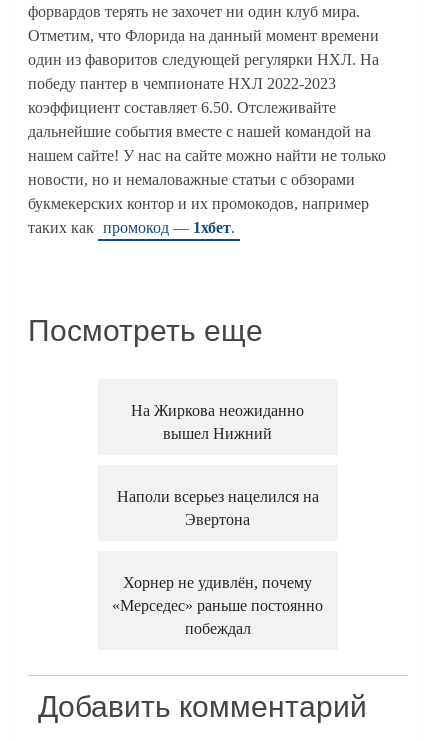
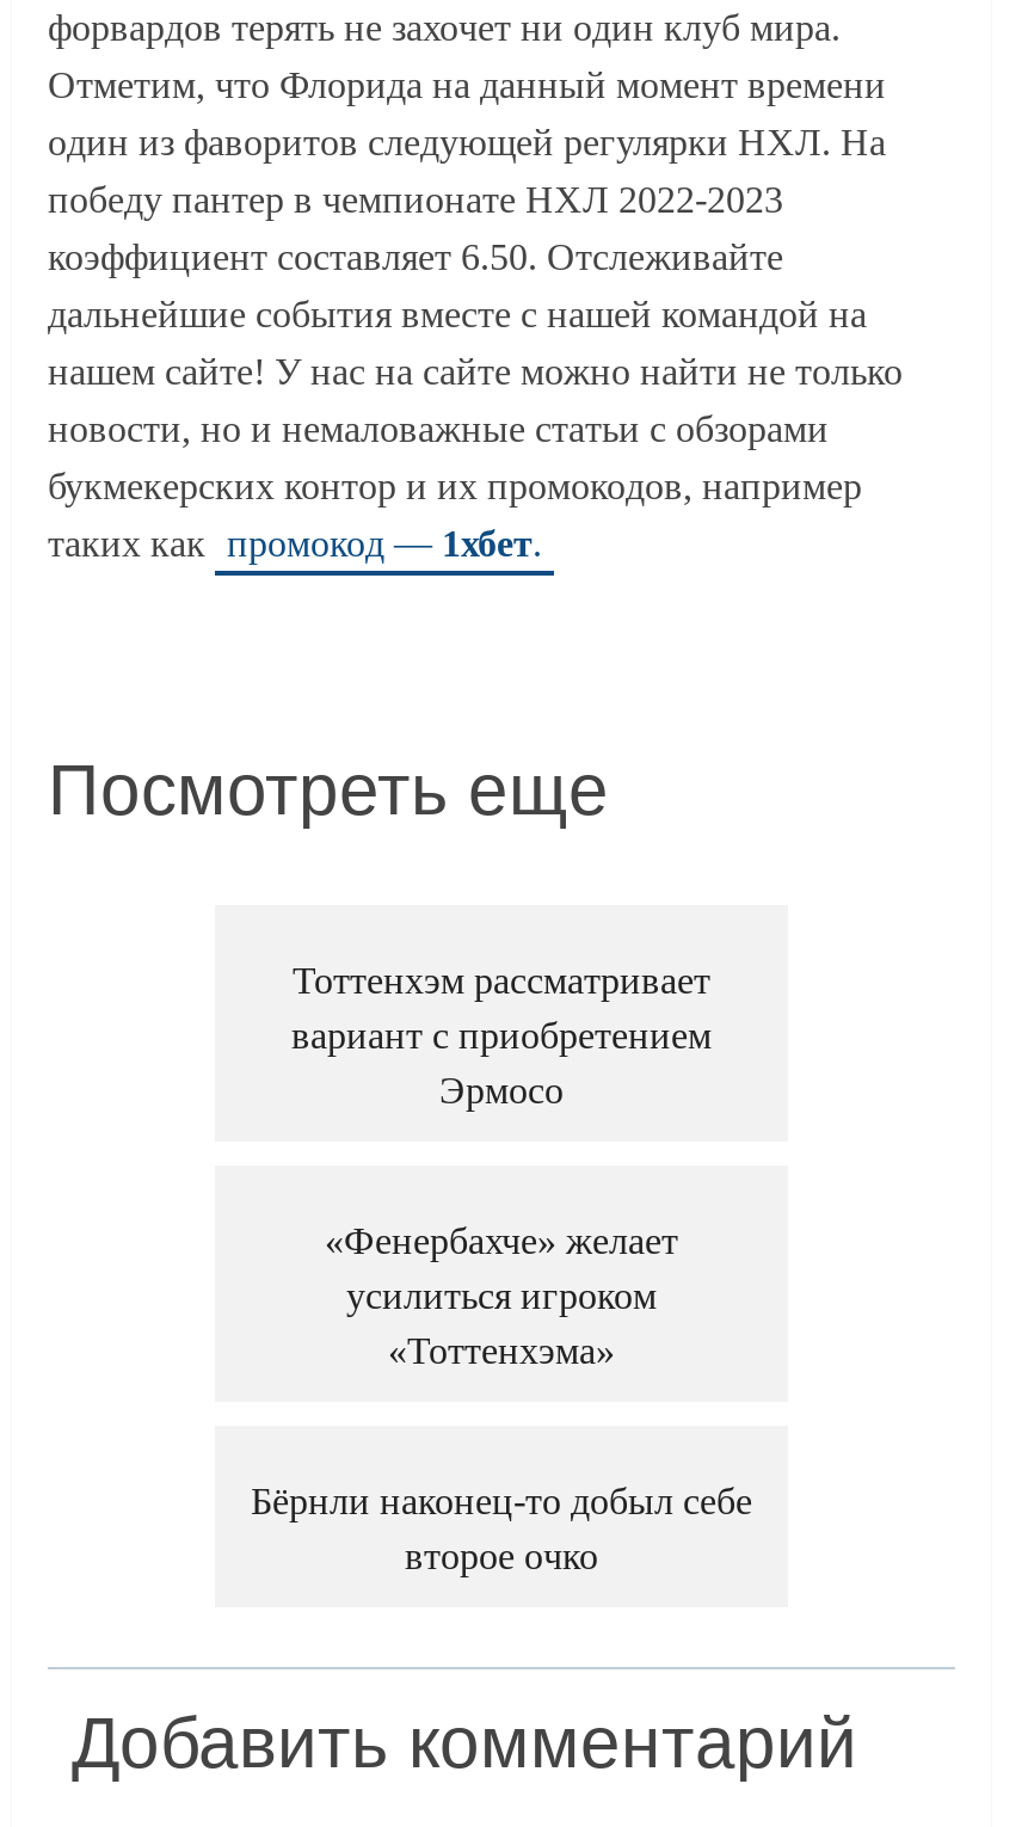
- На Жиркова неожиданно
- вышел Нижний
+ Тоттенхэм рассматривает
+ вариант с приобретением
+ Эрмосо

- Наполи всерьез нацелился на
- Эвертона
+ «Фенербахче» желает
+ усилиться игроком
+ «Тоттенхэма»

- Хорнер не удивлён, почему
- «Мерседес» раньше постоянно
- побеждал
+ Бёрнли наконец-то добыл себе
+ второе очко
